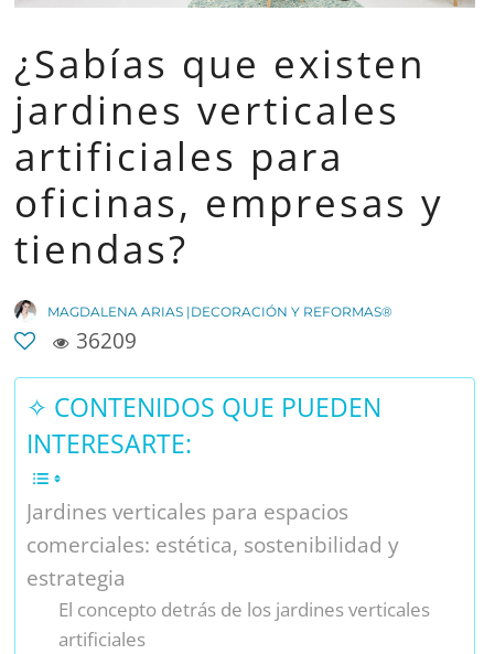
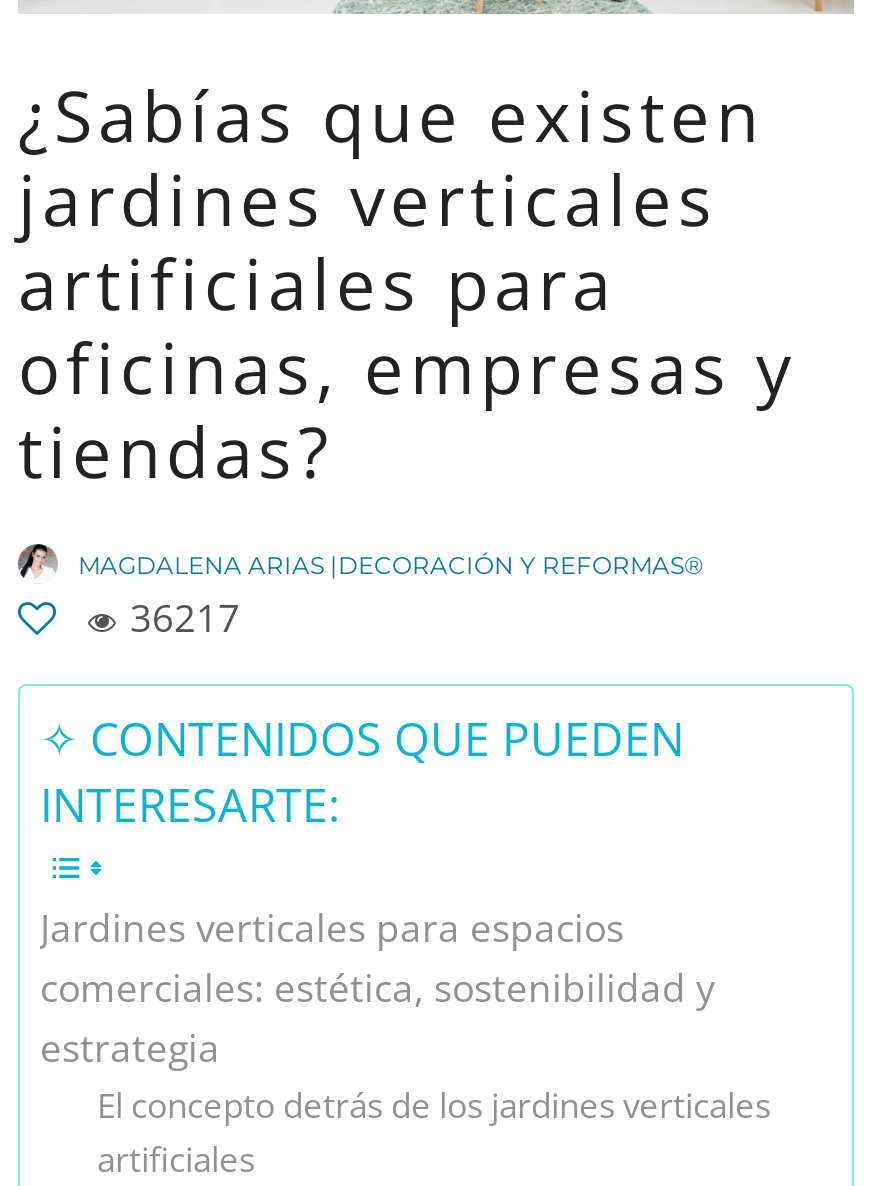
- 36209
+ 36217
